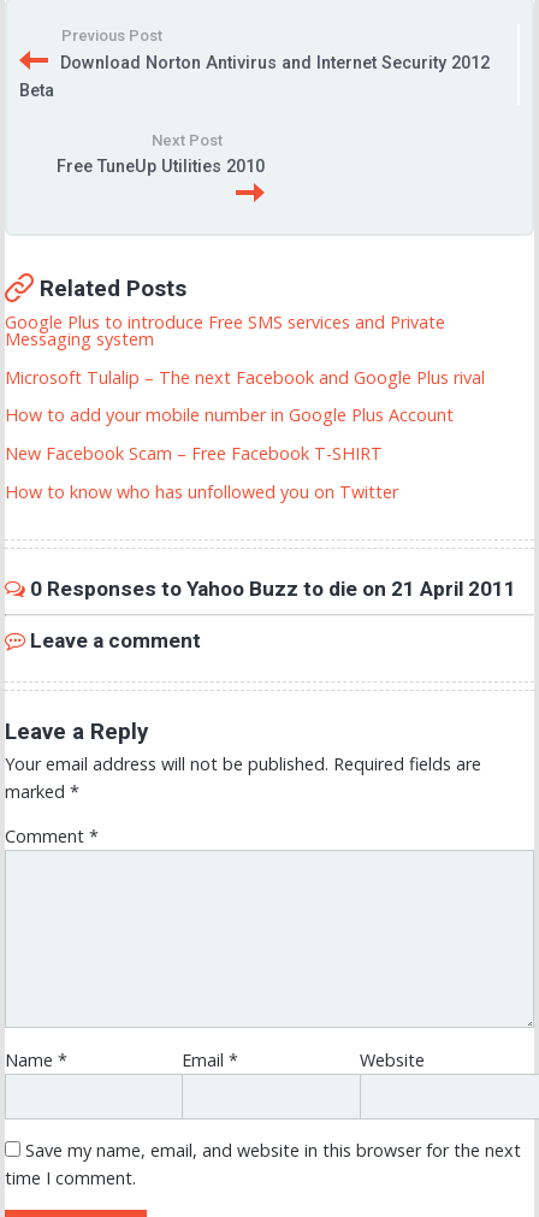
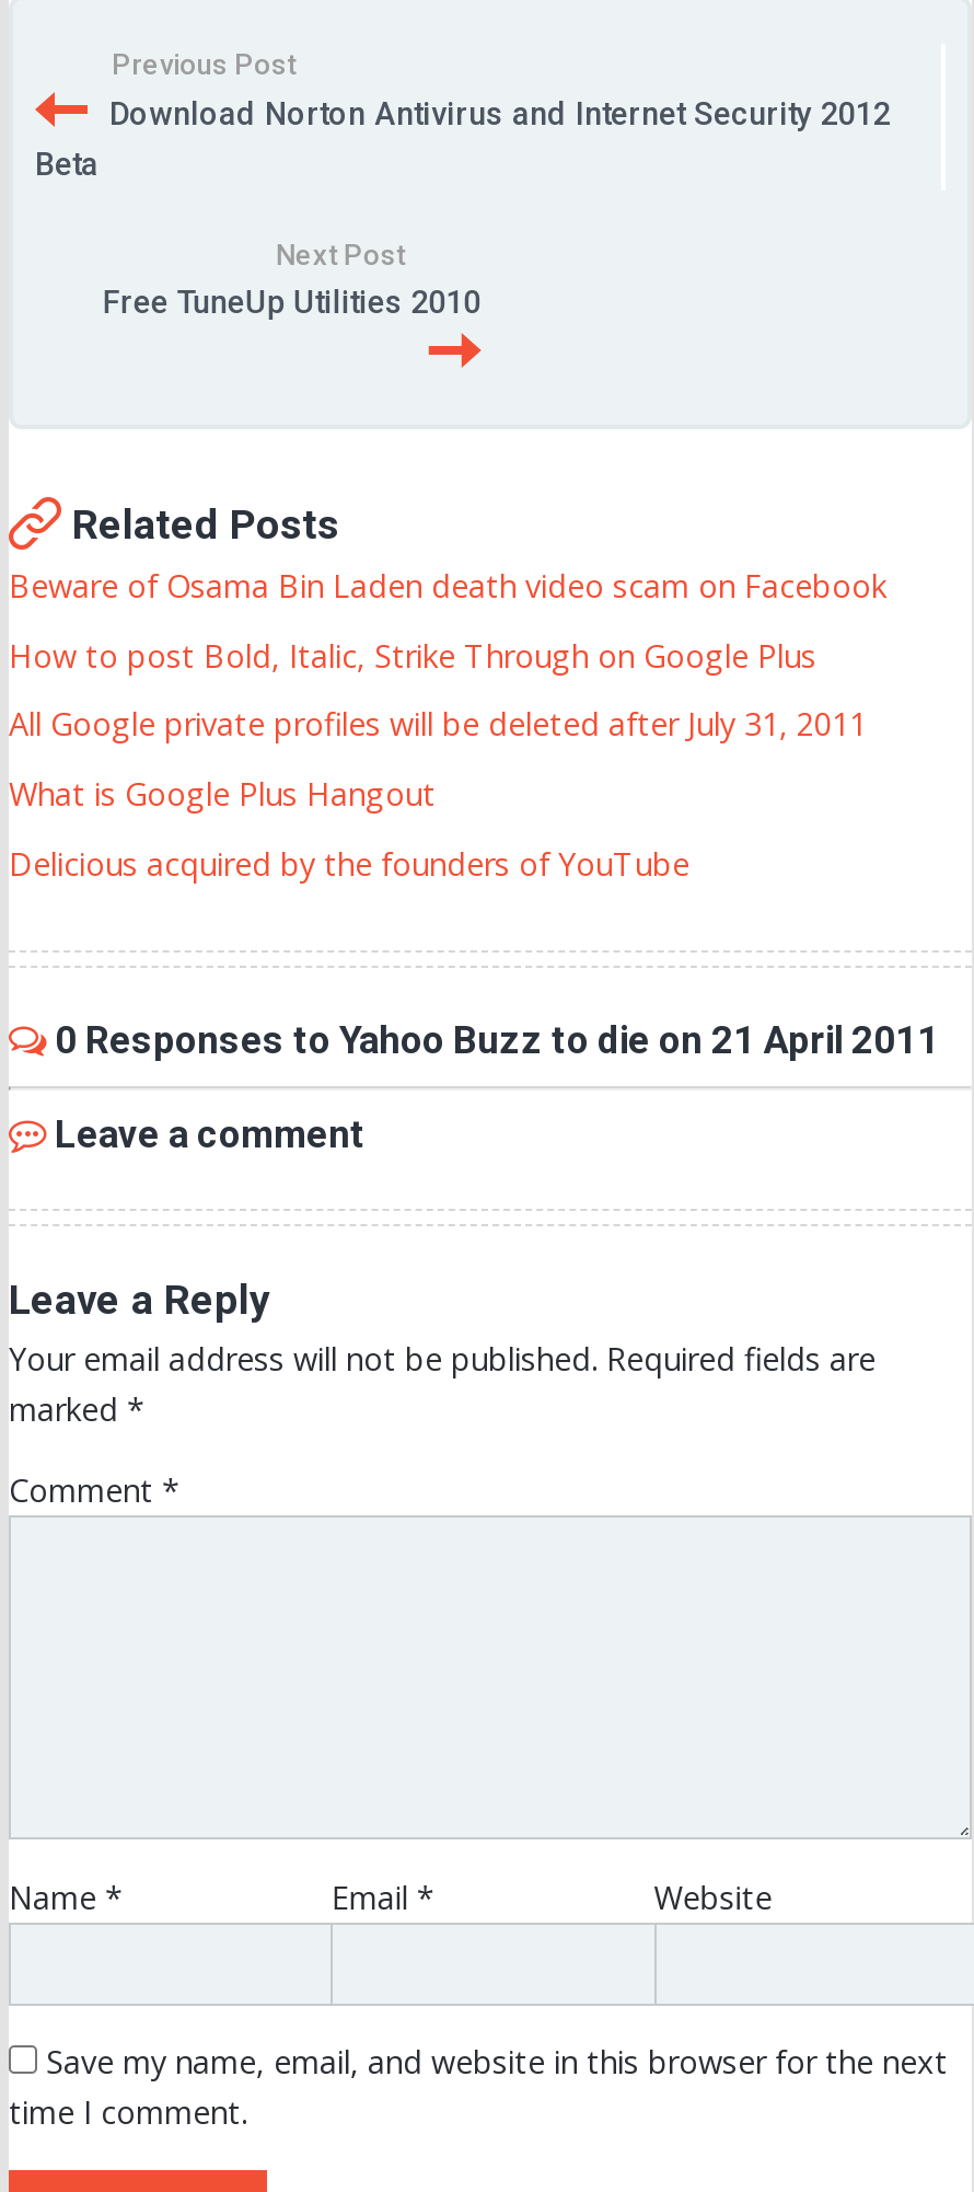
- Google Plus to introduce Free SMS services and Private
- Messaging system
+ Beware of Osama Bin Laden death video scam on Facebook

- Microsoft Tulalip – The next Facebook and Google Plus rival
+ How to post Bold, Italic, Strike Through on Google Plus

- How to add your mobile number in Google Plus Account
+ All Google private profiles will be deleted after July 31, 2011

- New Facebook Scam – Free Facebook T-SHIRT
+ What is Google Plus Hangout

- How to know who has unfollowed you on Twitter
+ Delicious acquired by the founders of YouTube
